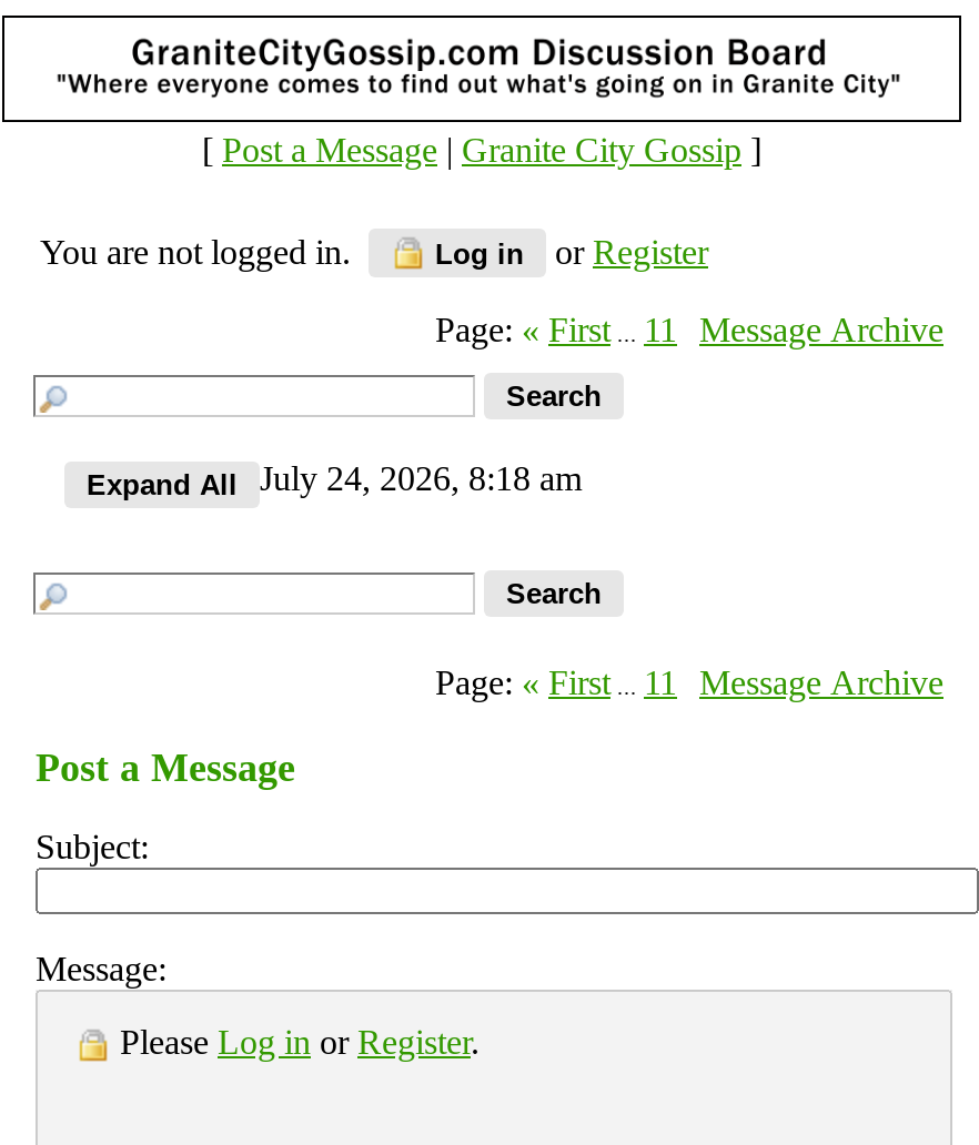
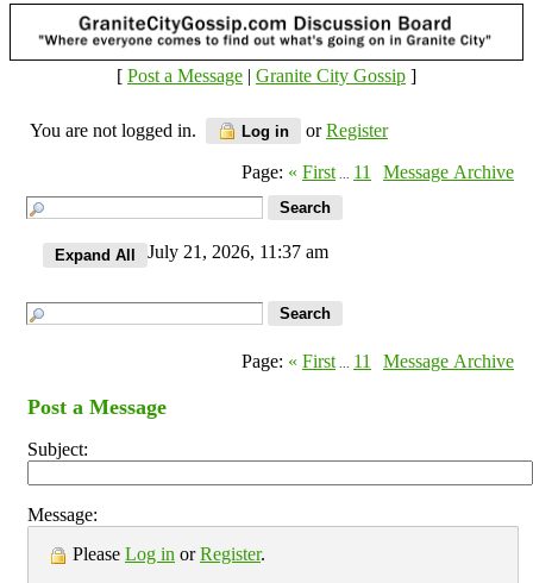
- July 24, 2026, 8:18 am
+ July 21, 2026, 11:37 am
